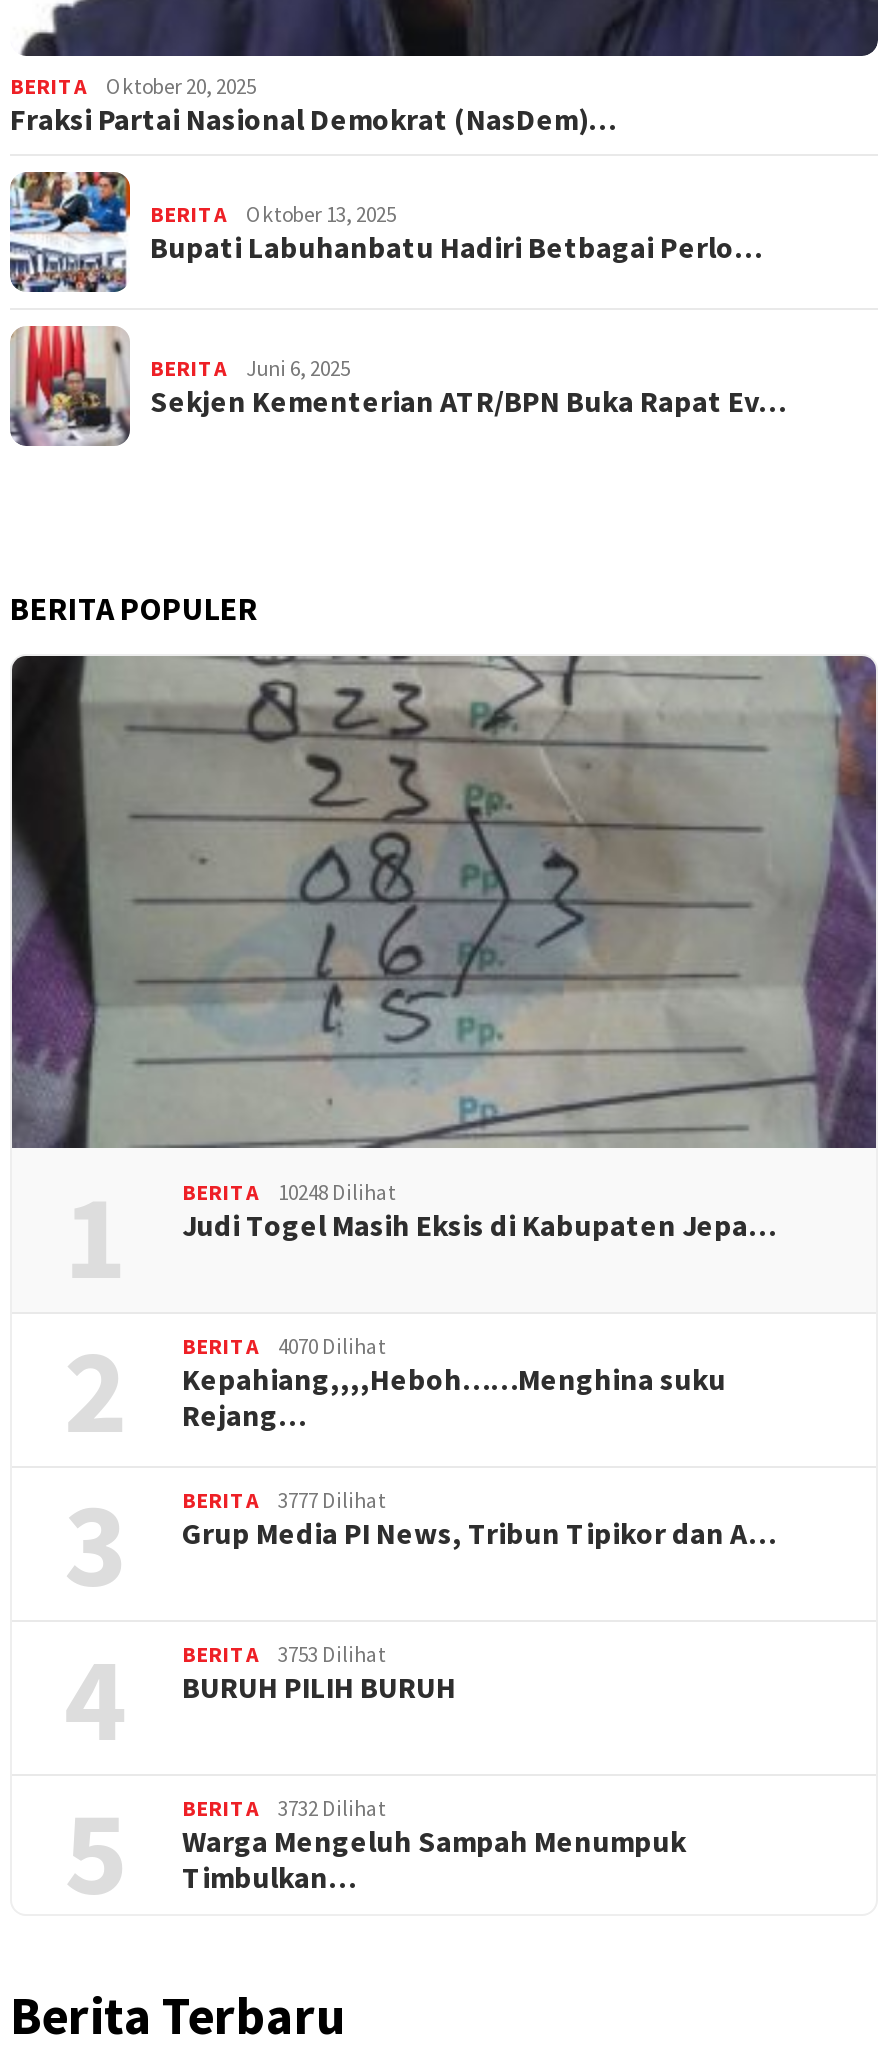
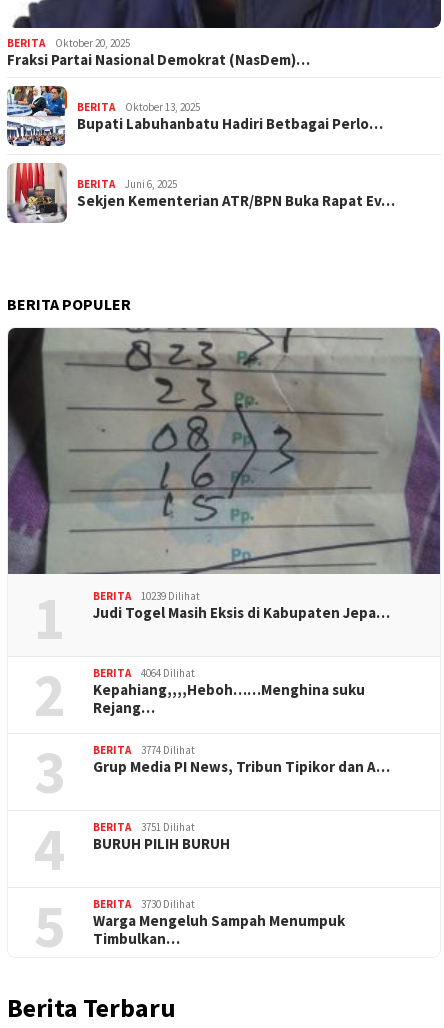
- BERITA 10248 Dilihat
+ BERITA 10239 Dilihat

- BERITA 4070 Dilihat
+ BERITA 4064 Dilihat

- BERITA 3777 Dilihat
+ BERITA 3774 Dilihat

- BERITA 3753 Dilihat
+ BERITA 3751 Dilihat

- BERITA 3732 Dilihat
+ BERITA 3730 Dilihat
